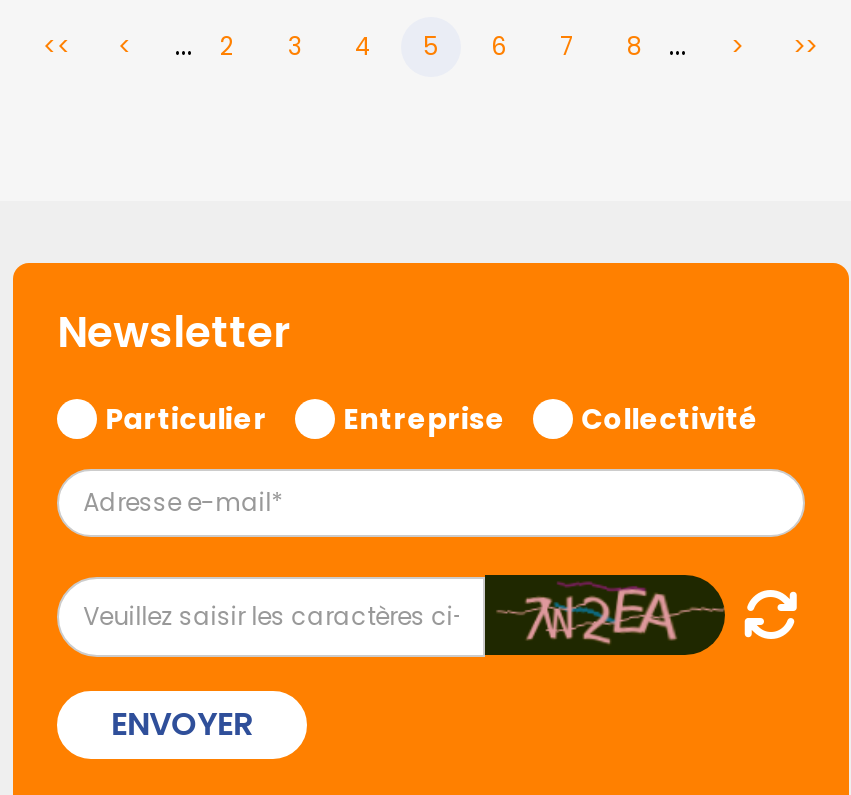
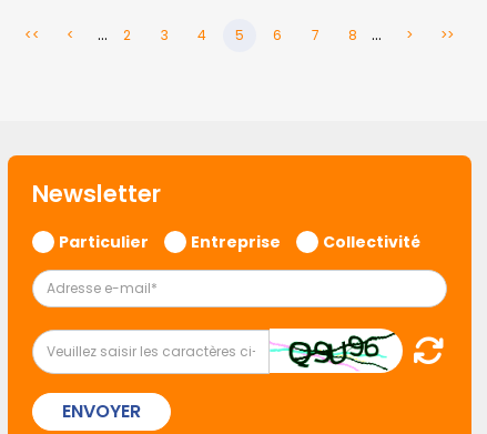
- [image]
+ [image]
